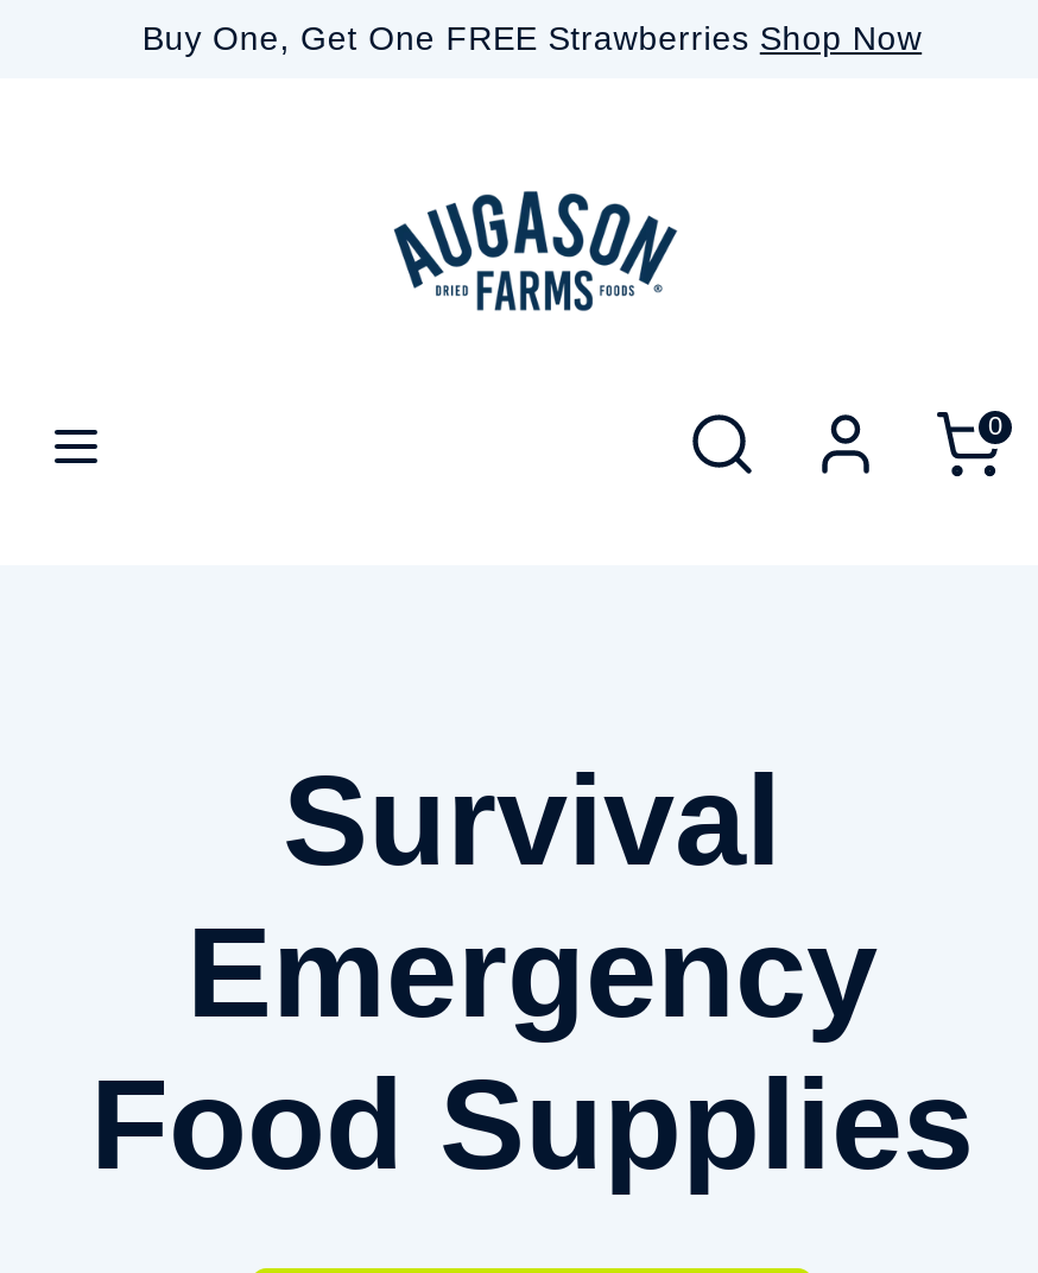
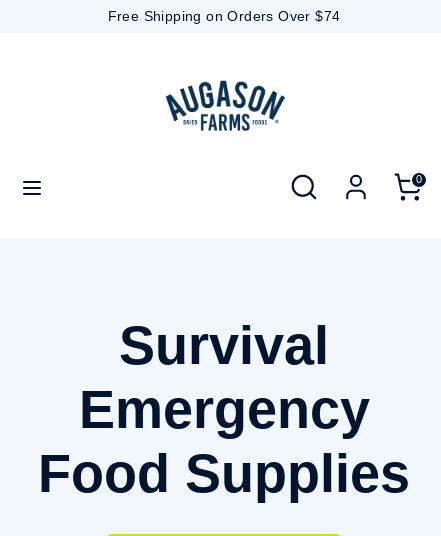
- Buy One, Get One FREE Strawberries Shop Now
+ Free Shipping on Orders Over $74
